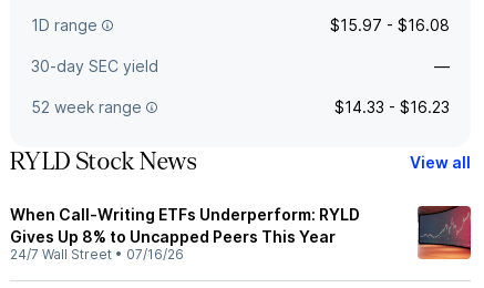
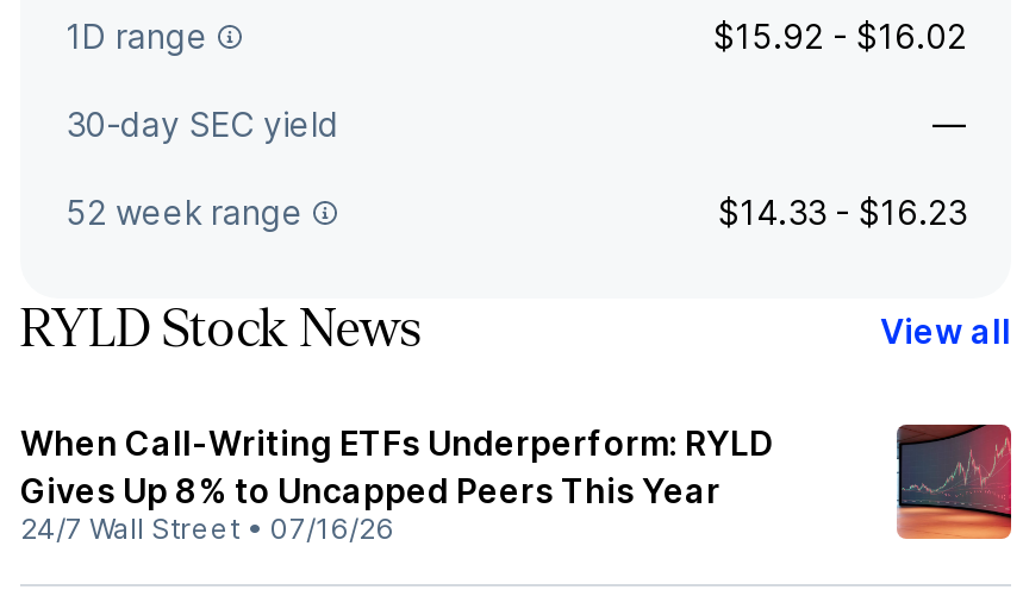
- $15.97 - $16.08
+ $15.92 - $16.02
